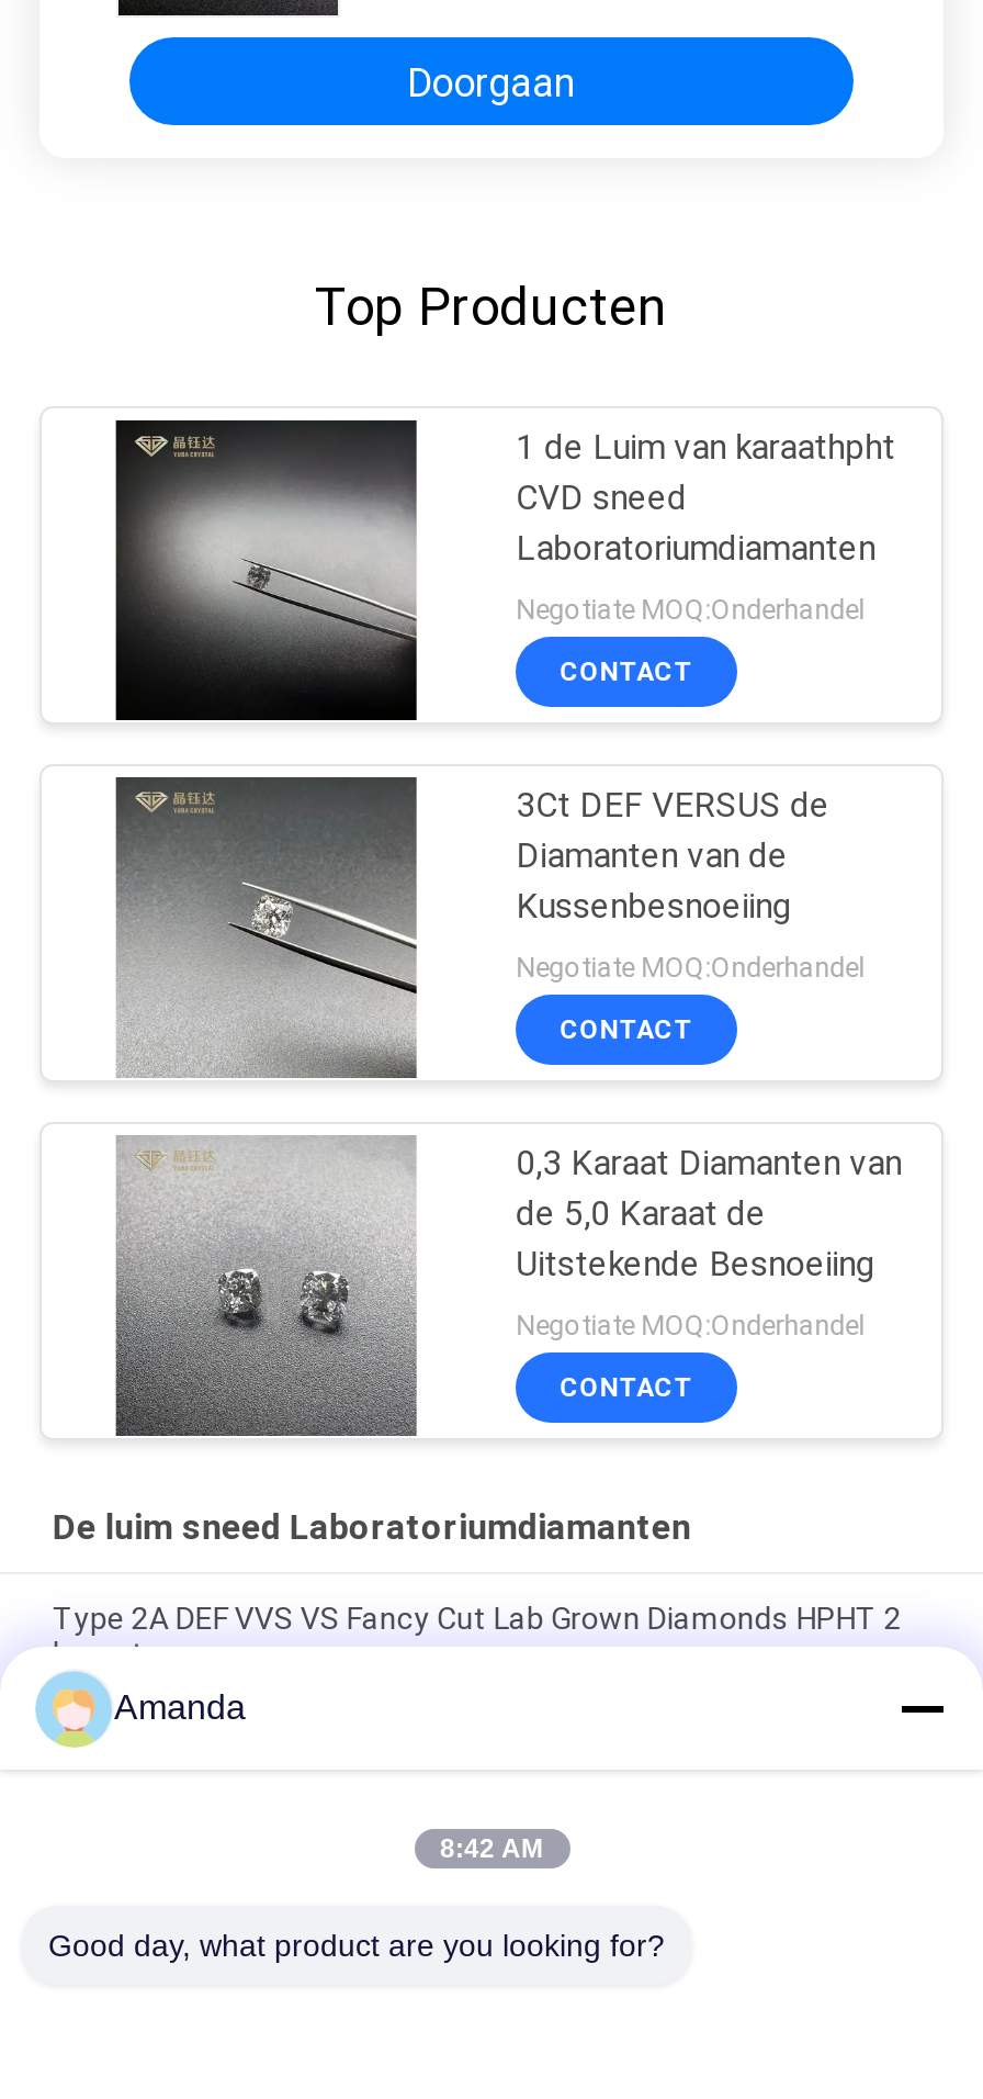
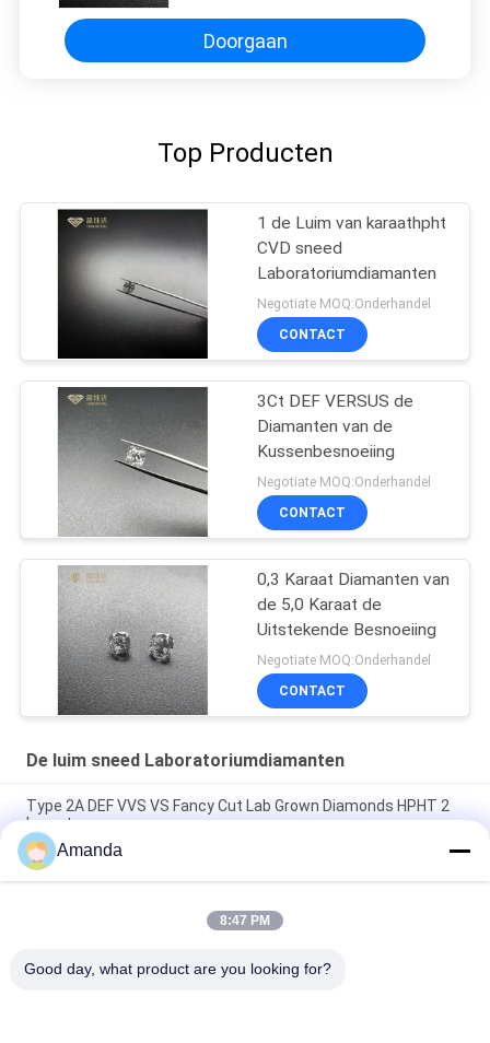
- 8:42 AM
+ 8:47 PM
